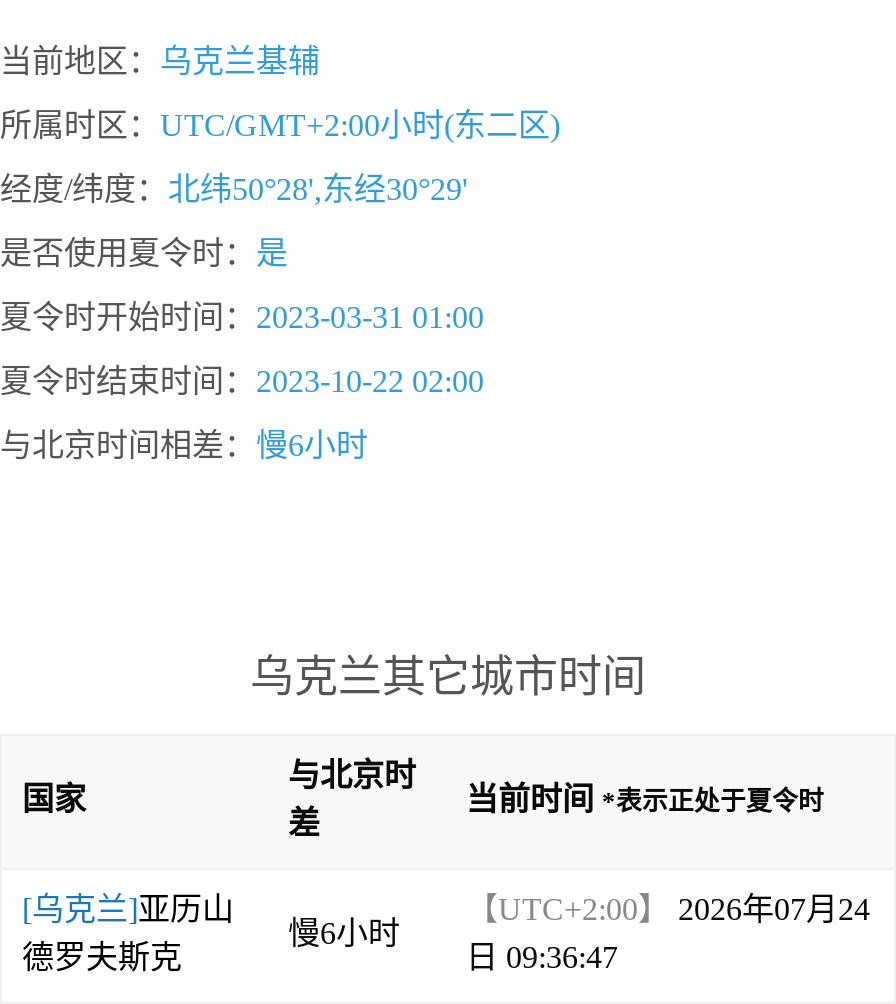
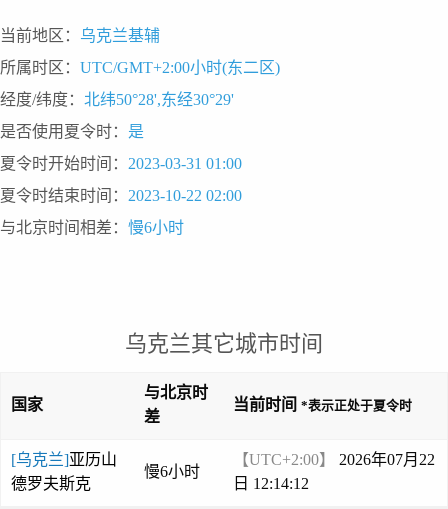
- 【UTC+2:00】 2026年07月24
+ 【UTC+2:00】 2026年07月22

- 日 09:36:47
+ 日 12:14:12
